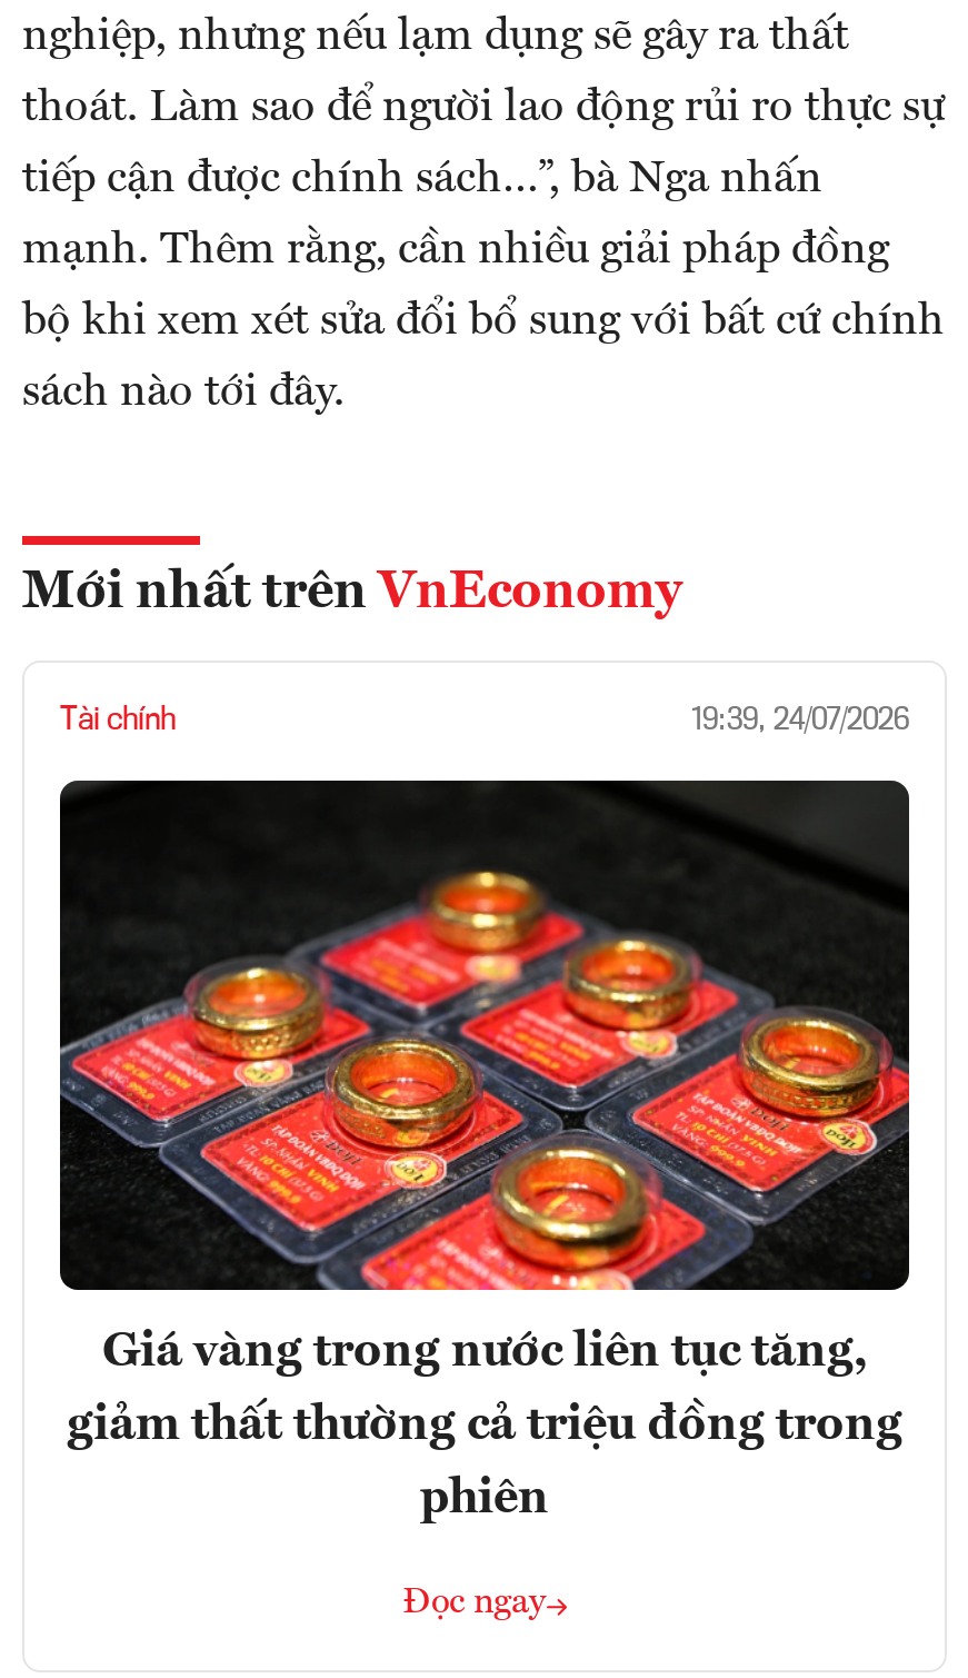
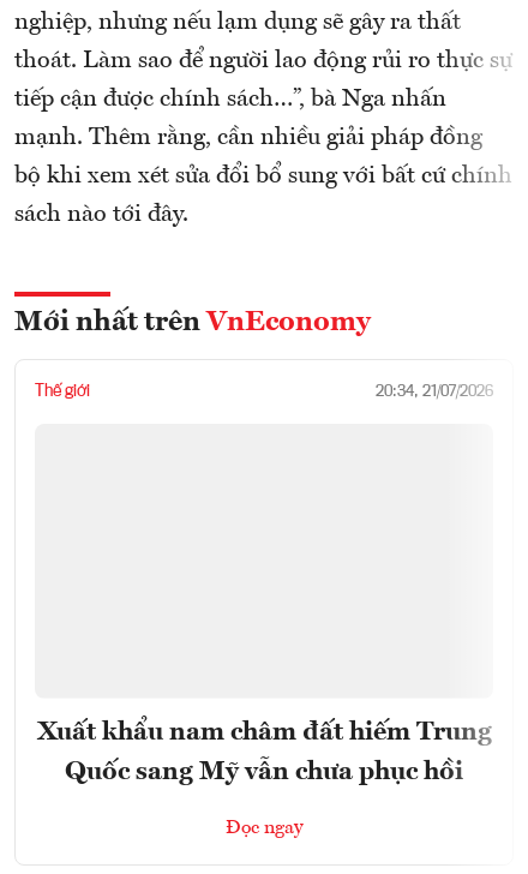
- Tài chính
- 19:39, 24/07/2026
+ Thế giới
+ 20:34, 21/07/2026

- [image]

- Giá vàng trong nước liên tục tăng,
- giảm thất thường cả triệu đồng trong
- phiên
+ Xuất khẩu nam châm đất hiếm Trung
+ Quốc sang Mỹ vẫn chưa phục hồi
